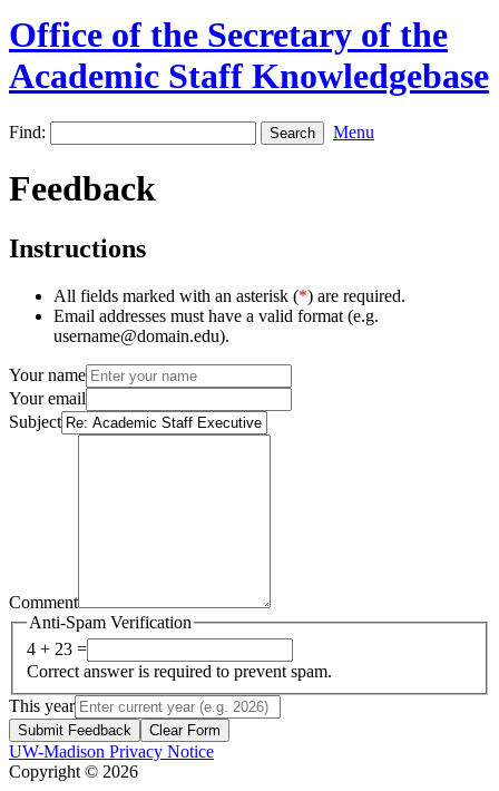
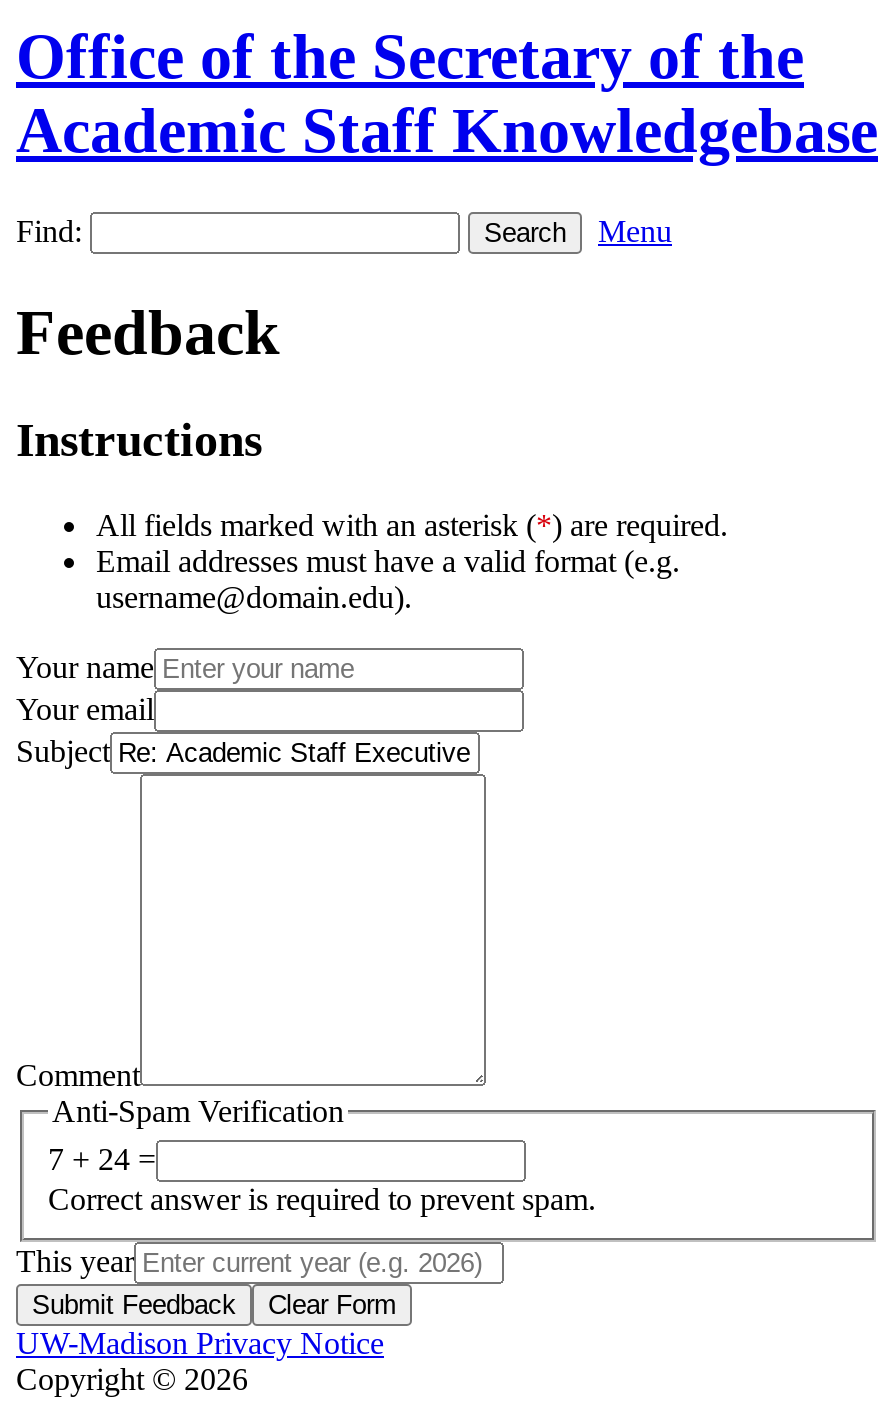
- 4 + 23 =
+ 7 + 24 =
